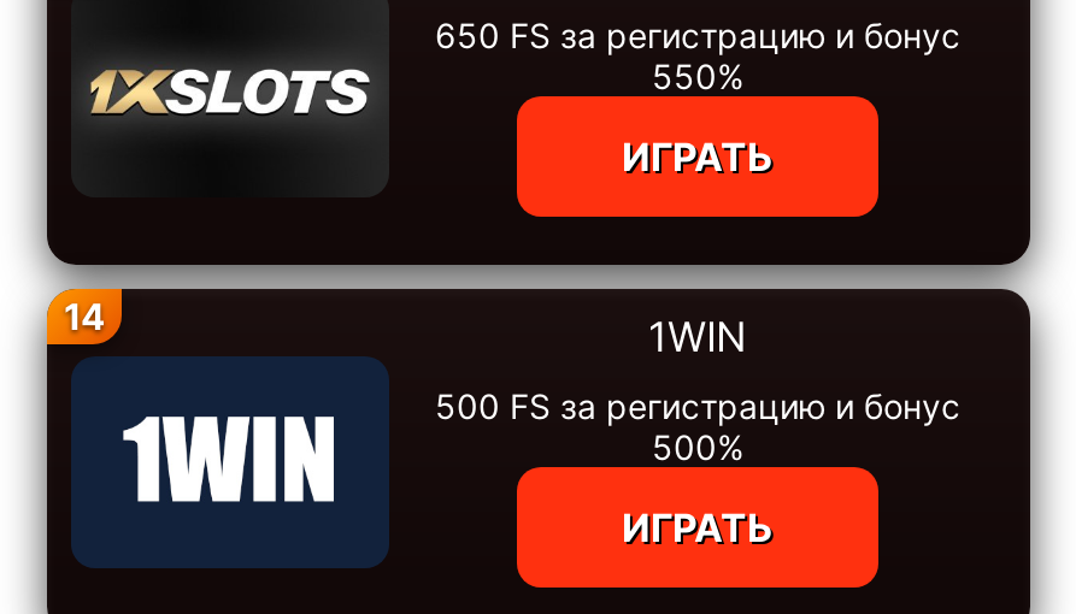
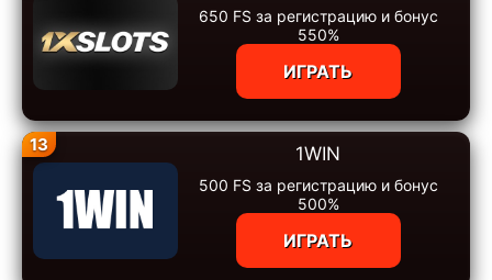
- 14
+ 13
